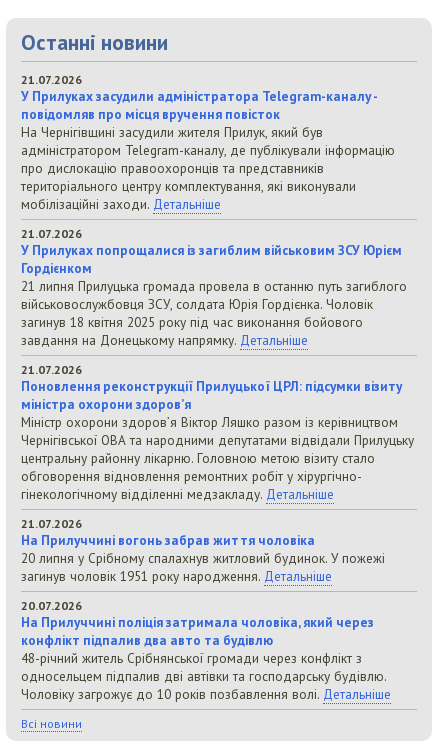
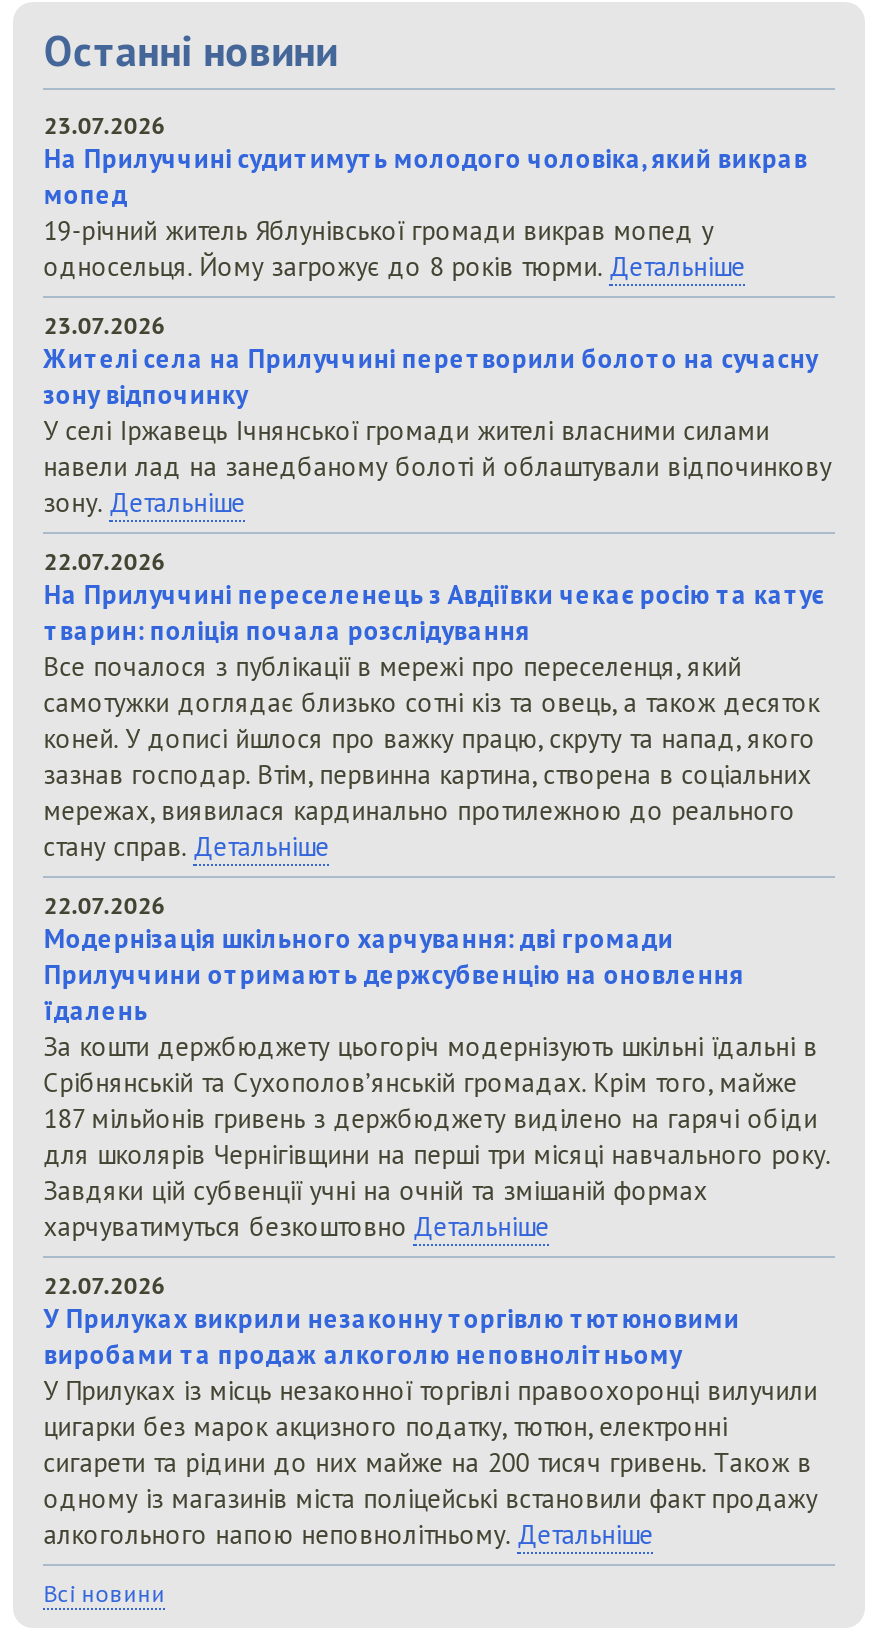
- 21.07.2026
- У Прилуках засудили адміністратора Telegram-каналу -
- повідомляв про місця вручення повісток
- На Чернігівщині засудили жителя Прилук, який був
- адміністратором Telegram-каналу, де публікували інформацію
- про дислокацію правоохоронців та представників
- територіального центру комплектування, які виконували
- мобілізаційні заходи. Детальніше
+ 23.07.2026
+ На Прилуччині судитимуть молодого чоловіка, який викрав
+ мопед
+ 19-річний житель Яблунівської громади викрав мопед у
+ односельця. Йому загрожує до 8 років тюрми. Детальніше

- 21.07.2026
- У Прилуках попрощалися із загиблим військовим ЗСУ Юрієм
- Гордієнком
- 21 липня Прилуцька громада провела в останню путь загиблого
- військовослужбовця ЗСУ, солдата Юрія Гордієнка. Чоловік
- загинув 18 квітня 2025 року під час виконання бойового
- завдання на Донецькому напрямку. Детальніше
+ 23.07.2026
+ Жителі села на Прилуччині перетворили болото на сучасну
+ зону відпочинку
+ У селі Іржавець Ічнянської громади жителі власними силами
+ навели лад на занедбаному болоті й облаштували відпочинкову
+ зону. Детальніше

- 21.07.2026
- Поновлення реконструкції Прилуцької ЦРЛ: підсумки візиту
- міністра охорони здоров’я
- Міністр охорони здоров’я Віктор Ляшко разом із керівництвом
- Чернігівської ОВА та народними депутатами відвідали Прилуцьку
- центральну районну лікарню. Головною метою візиту стало
- обговорення відновлення ремонтних робіт у хірургічно-
- гінекологічному відділенні медзакладу. Детальніше
+ 22.07.2026
+ На Прилуччині переселенець з Авдіївки чекає росію та катує
+ тварин: поліція почала розслідування
+ Все почалося з публікації в мережі про переселенця, який
+ самотужки доглядає близько сотні кіз та овець, а також десяток
+ коней. У дописі йшлося про важку працю, скруту та напад, якого
+ зазнав господар. Втім, первинна картина, створена в соціальних
+ мережах, виявилася кардинально протилежною до реального
+ стану справ. Детальніше

- 21.07.2026
- На Прилуччині вогонь забрав життя чоловіка
- 20 липня у Срібному спалахнув житловий будинок. У пожежі
- загинув чоловік 1951 року народження. Детальніше
+ 22.07.2026
+ Модернізація шкільного харчування: дві громади
+ Прилуччини отримають держсубвенцію на оновлення
+ їдалень
+ За кошти держбюджету цьогоріч модернізують шкільні їдальні в
+ Срібнянській та Сухополов’янській громадах. Крім того, майже
+ 187 мільйонів гривень з держбюджету виділено на гарячі обіди
+ для школярів Чернігівщини на перші три місяці навчального року.
+ Завдяки цій субвенції учні на очній та змішаній формах
+ харчуватимуться безкоштовно Детальніше

- 20.07.2026
- На Прилуччині поліція затримала чоловіка, який через
- конфлікт підпалив два авто та будівлю
- 48-річний житель Срібнянської громади через конфлікт з
- односельцем підпалив дві автівки та господарську будівлю.
- Чоловіку загрожує до 10 років позбавлення волі. Детальніше
+ 22.07.2026
+ У Прилуках викрили незаконну торгівлю тютюновими
+ виробами та продаж алкоголю неповнолітньому
+ У Прилуках із місць незаконної торгівлі правоохоронці вилучили
+ цигарки без марок акцизного податку, тютюн, електронні
+ сигарети та рідини до них майже на 200 тисяч гривень. Також в
+ одному із магазинів міста поліцейські встановили факт продажу
+ алкогольного напою неповнолітньому. Детальніше
